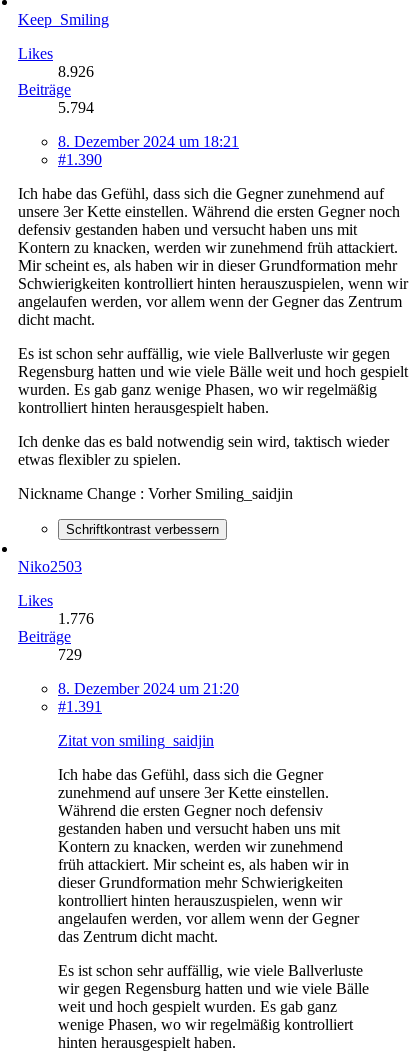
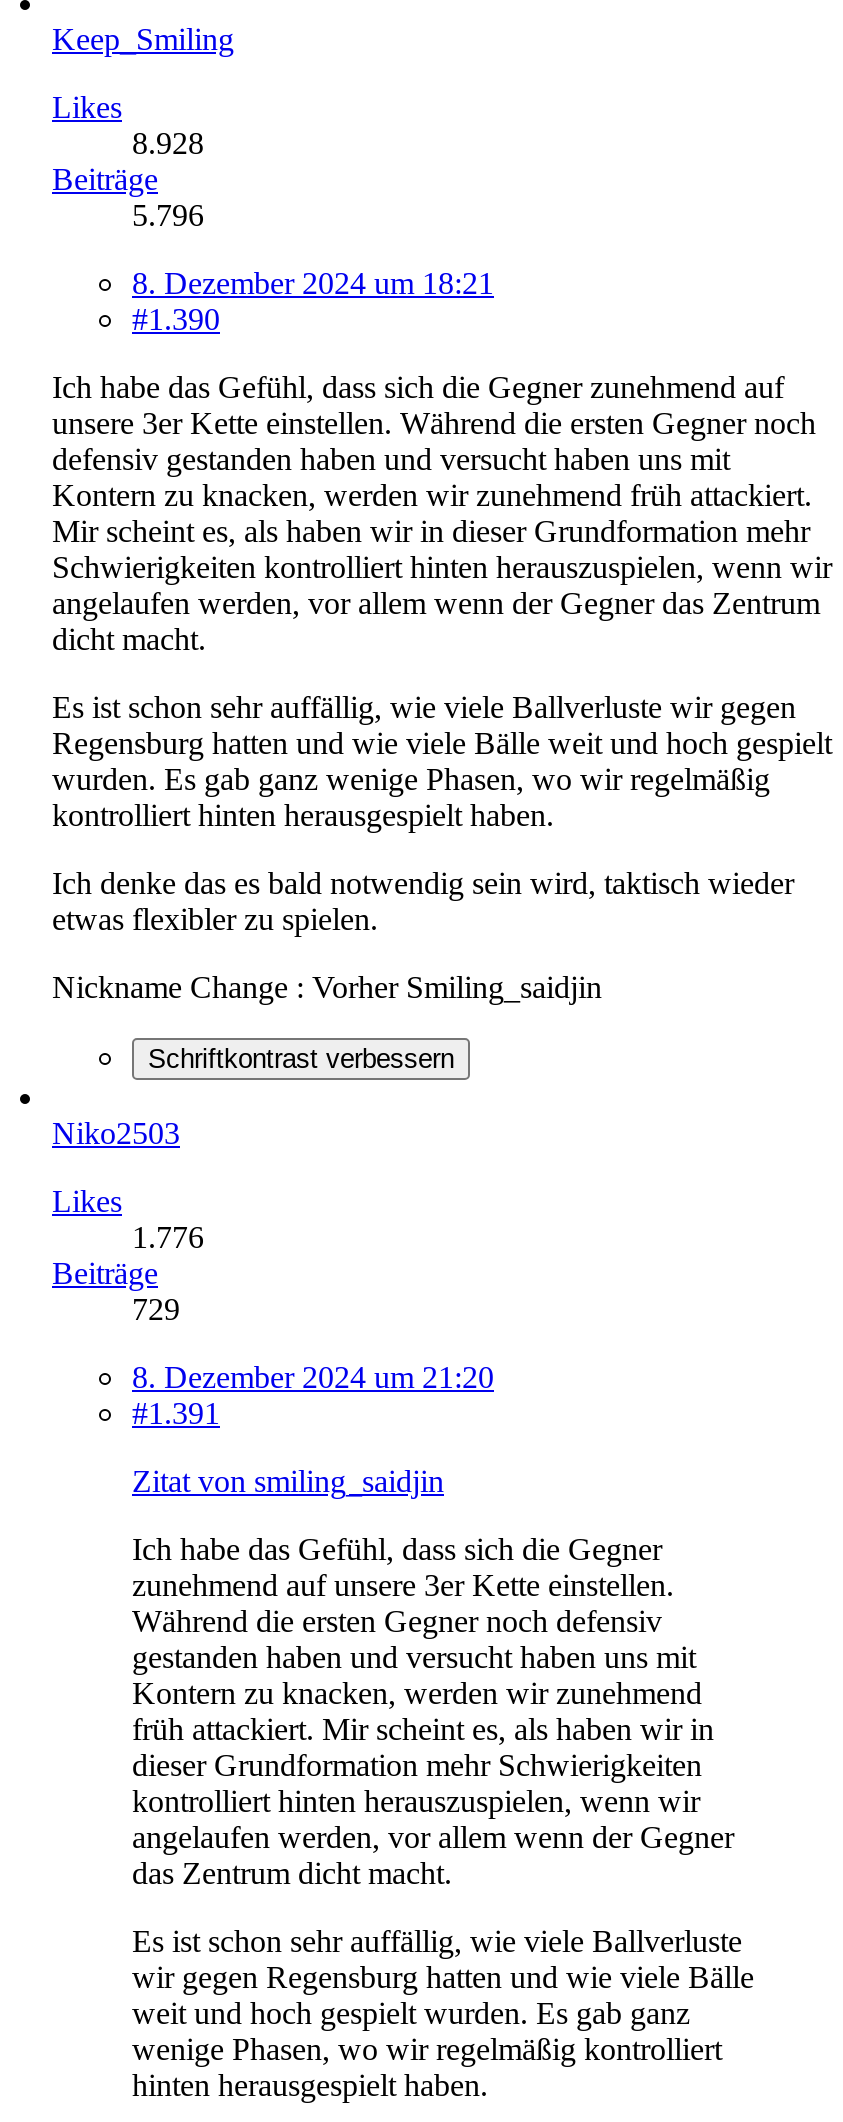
- 8.926
+ 8.928

- 5.794
+ 5.796
